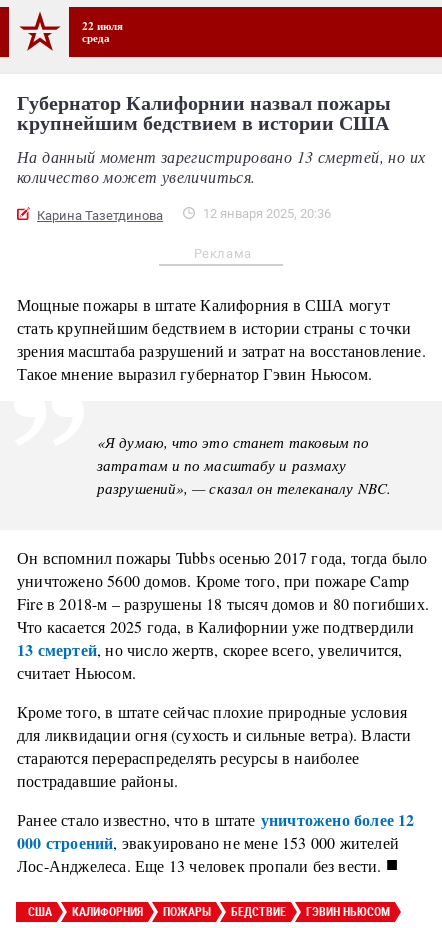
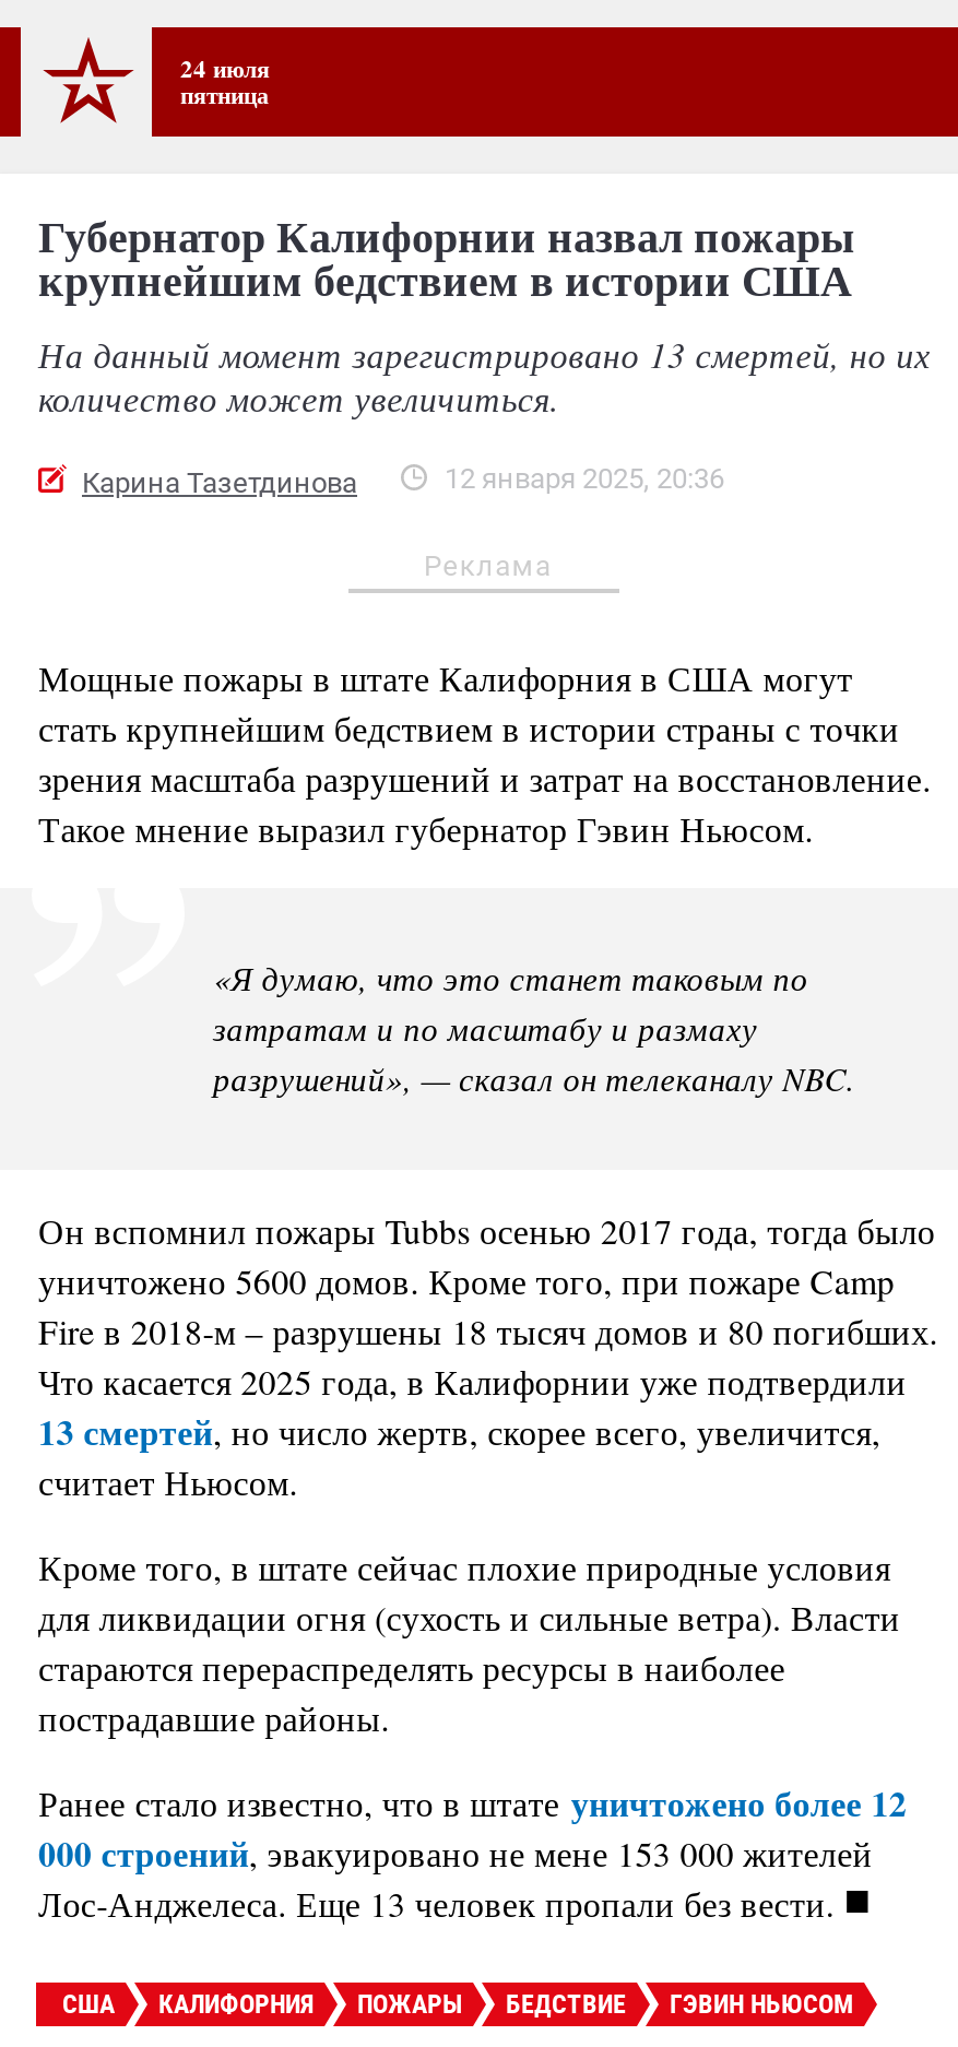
- 22 июля
- среда
+ 24 июля
+ пятница
